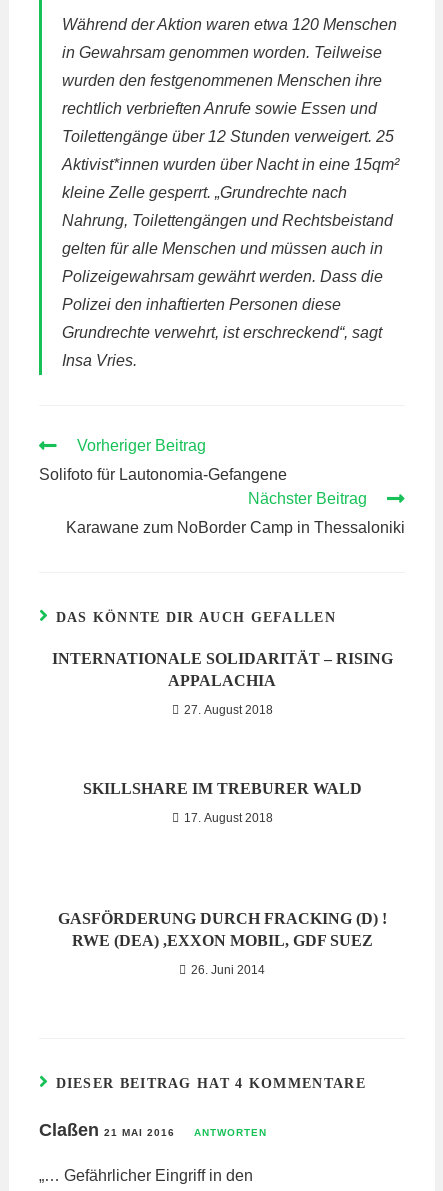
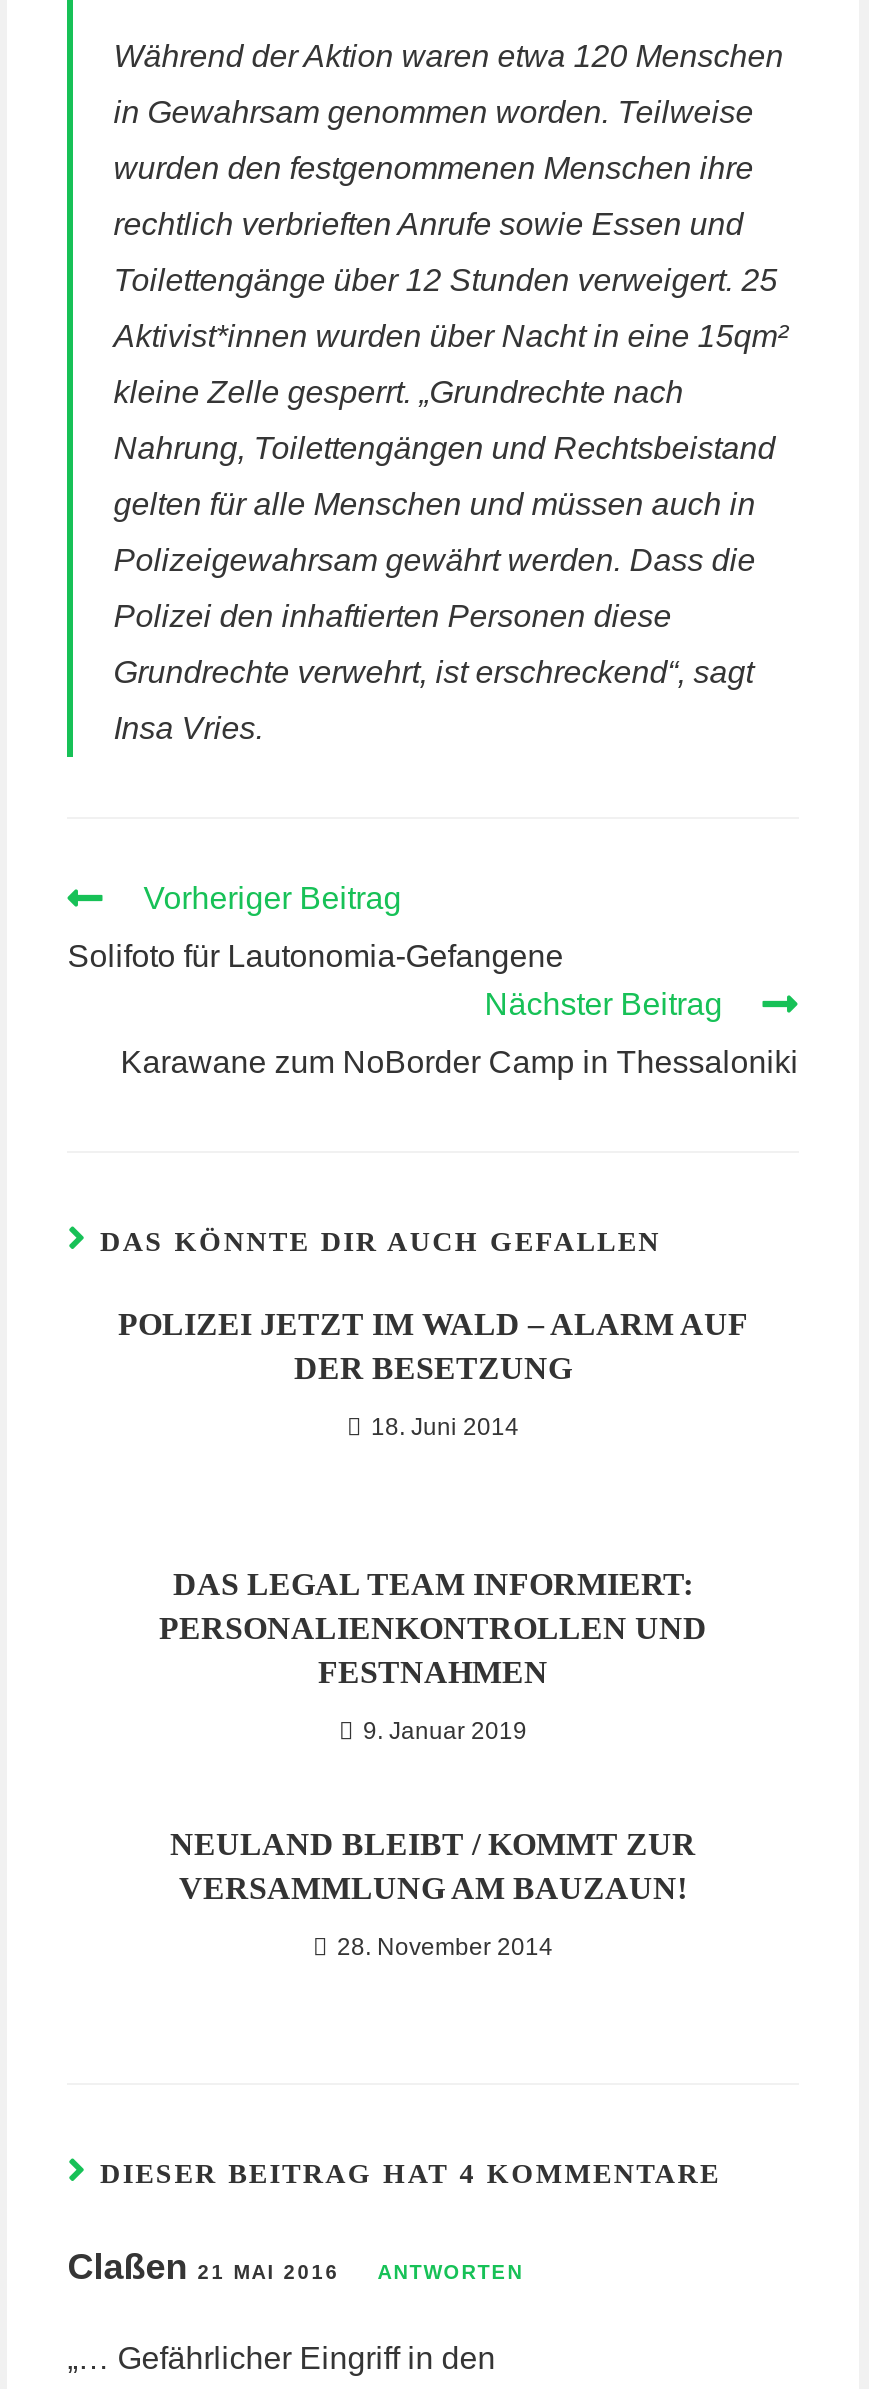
- INTERNATIONALE SOLIDARITÄT – RISING
- APPALACHIA
+ POLIZEI JETZT IM WALD – ALARM AUF
+ DER BESETZUNG

- 27. August 2018
+ 18. Juni 2014

- SKILLSHARE IM TREBURER WALD
+ DAS LEGAL TEAM INFORMIERT:
+ PERSONALIENKONTROLLEN UND
+ FESTNAHMEN

- 17. August 2018
+ 9. Januar 2019

- GASFÖRDERUNG DURCH FRACKING (D) !
- RWE (DEA) ,EXXON MOBIL, GDF SUEZ
+ NEULAND BLEIBT / KOMMT ZUR
+ VERSAMMLUNG AM BAUZAUN!

- 26. Juni 2014
+ 28. November 2014
